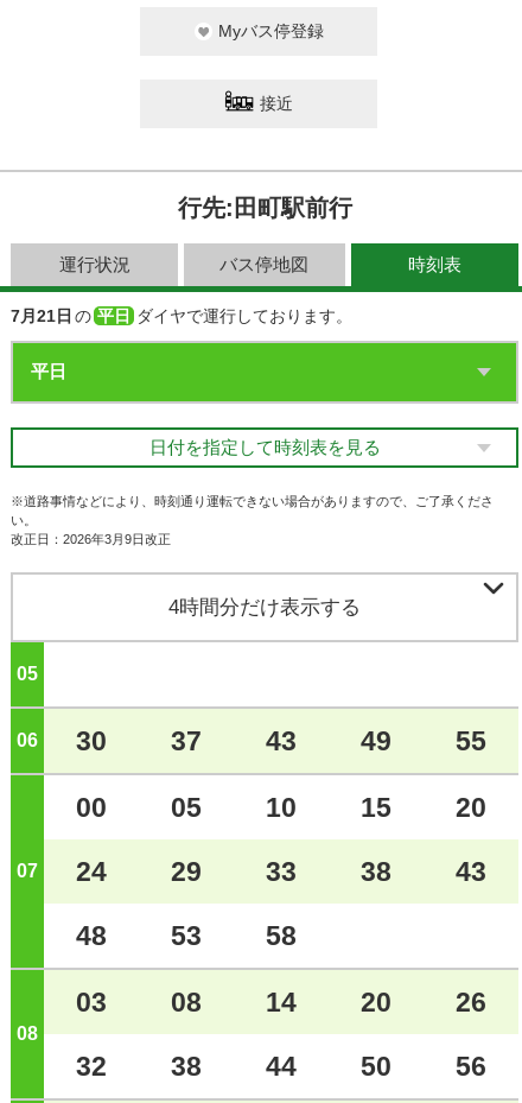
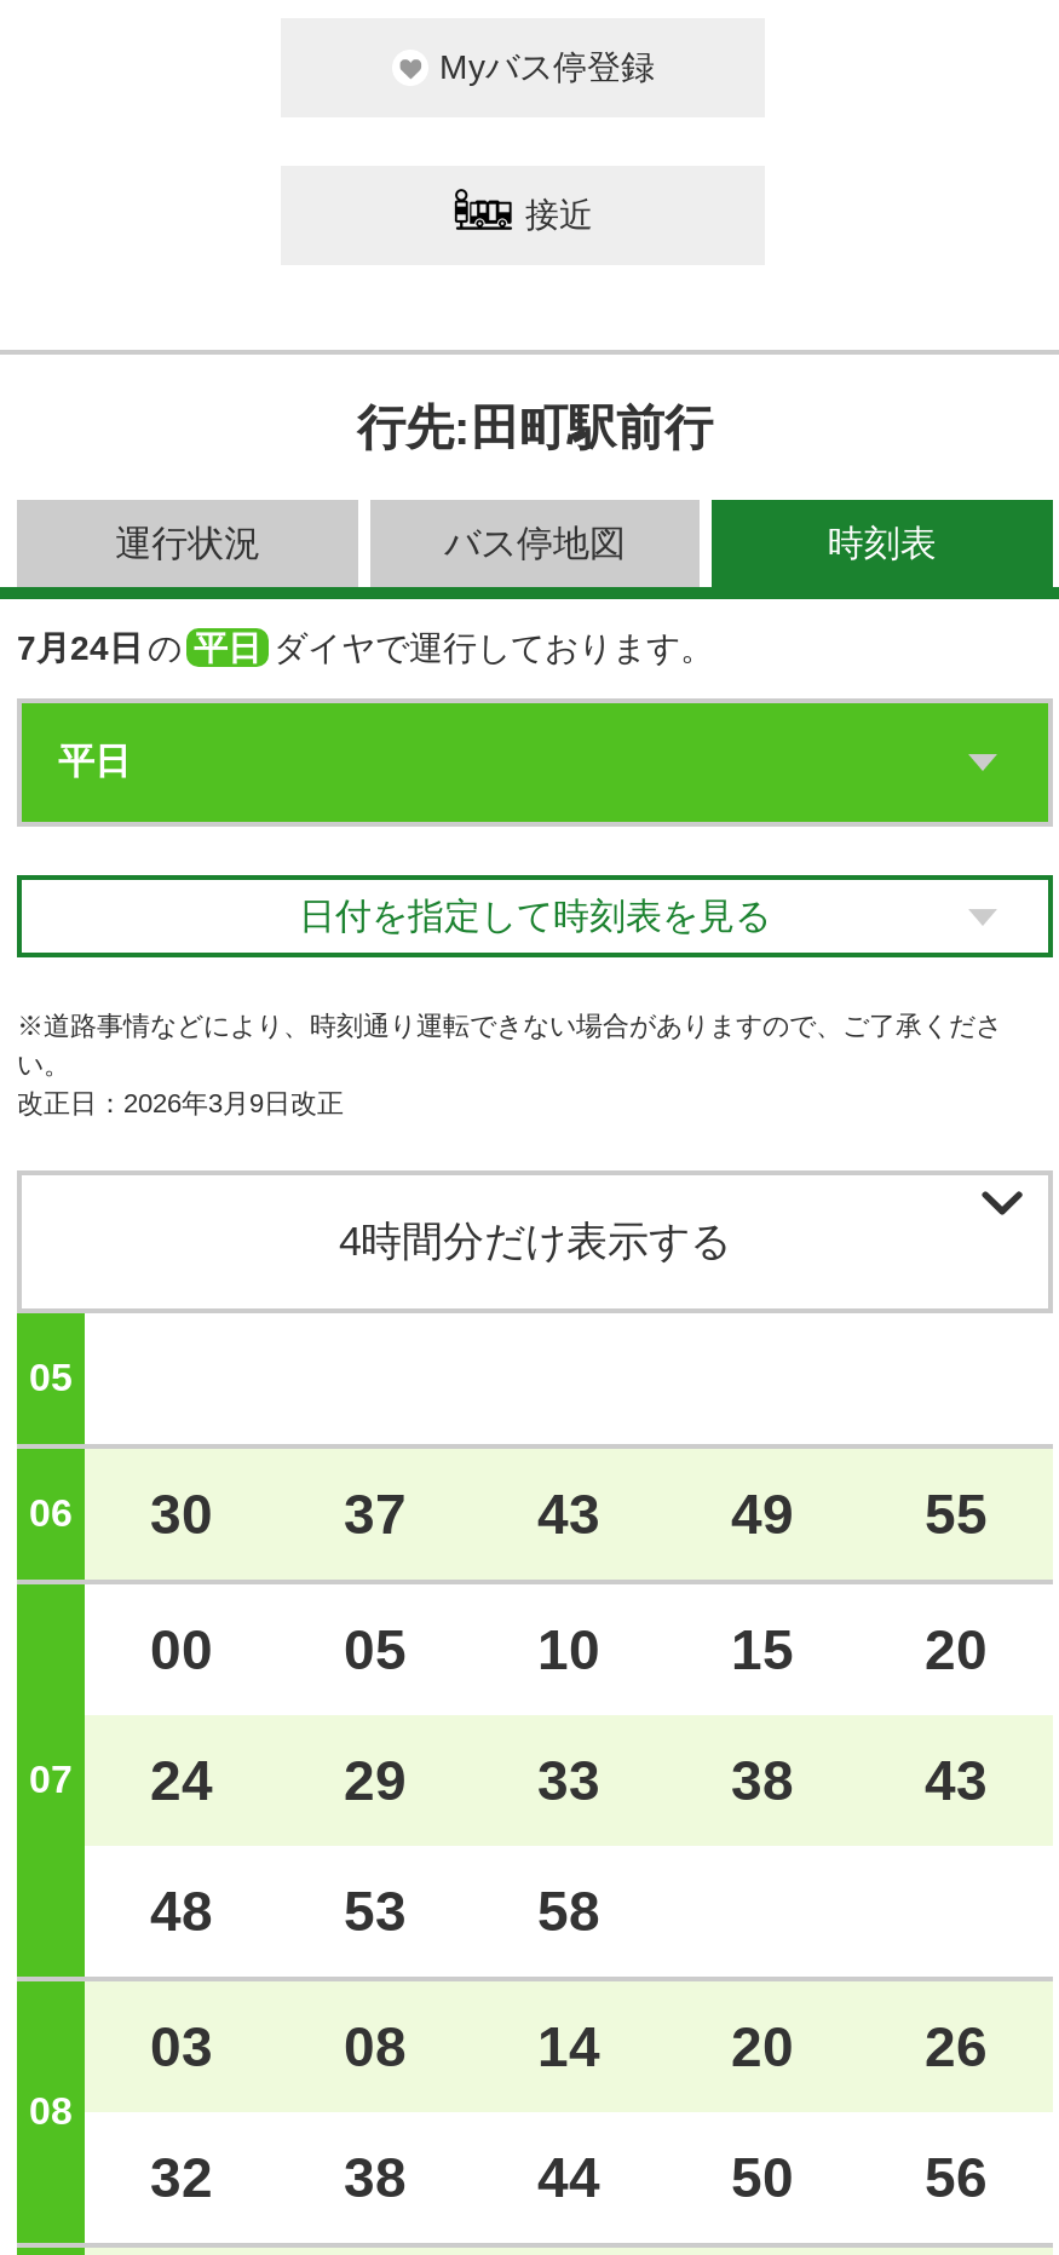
- 7月21日 の 平日 ダイヤで運行しております。
+ 7月24日 の 平日 ダイヤで運行しております。
